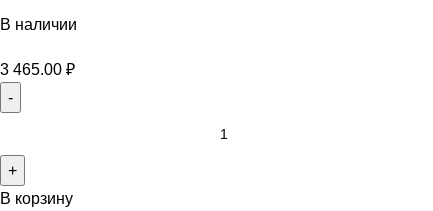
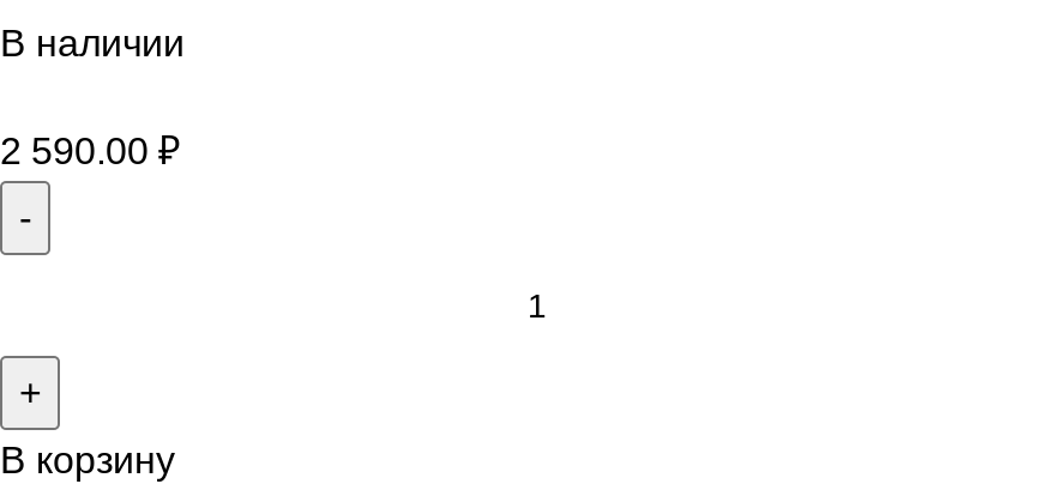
- 3 465.00 ₽
+ 2 590.00 ₽
